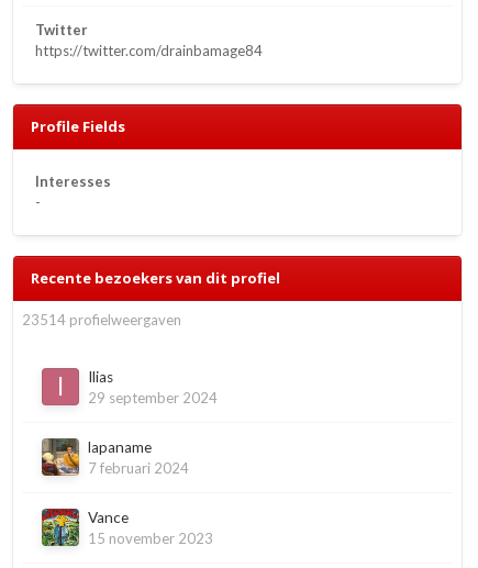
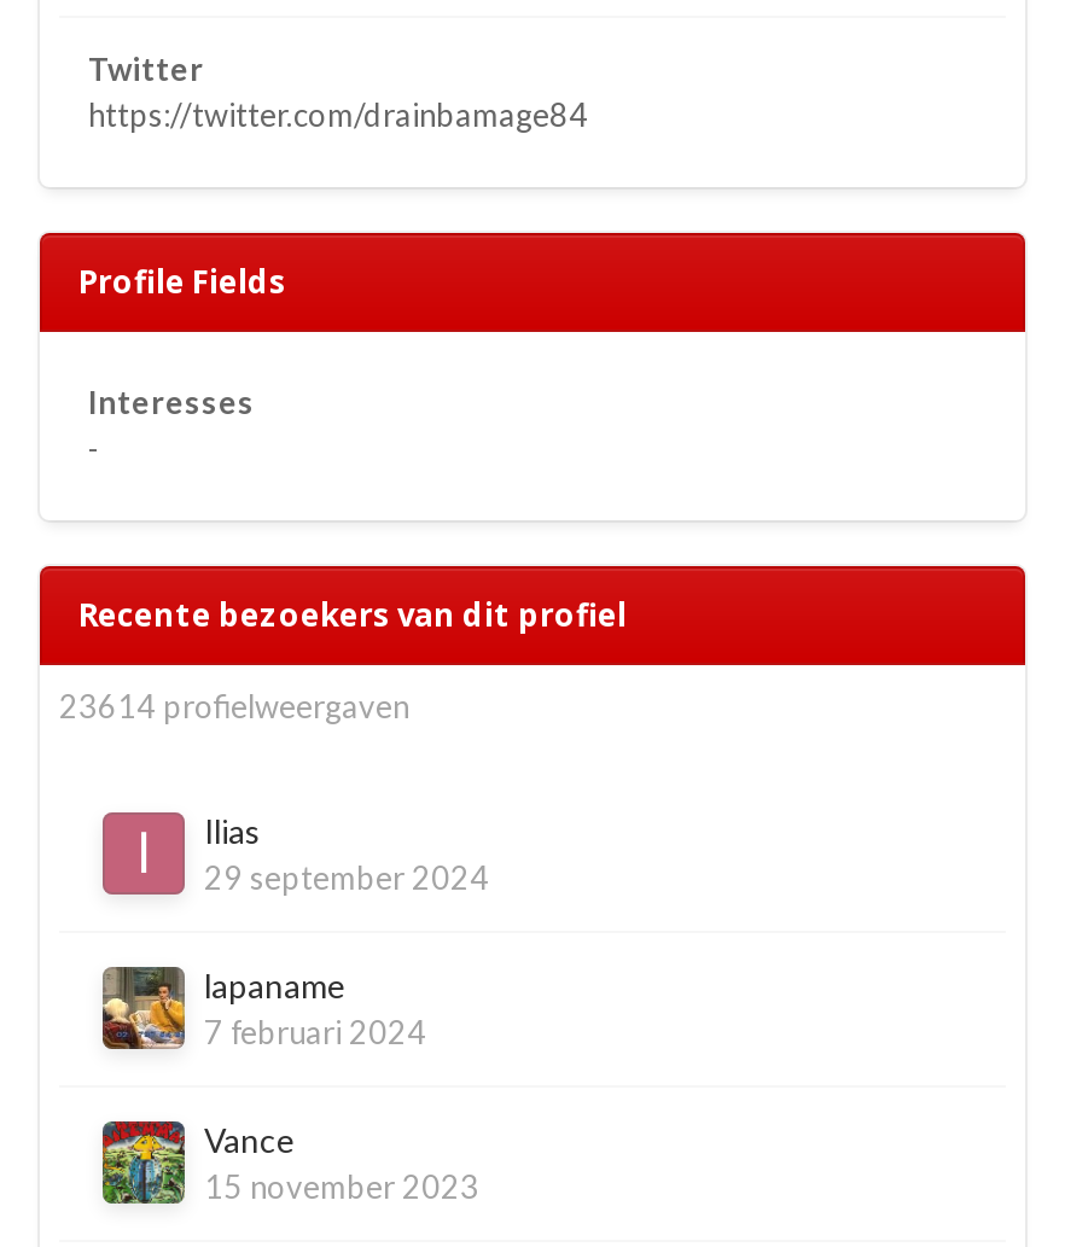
- 23514 profielweergaven
+ 23614 profielweergaven
